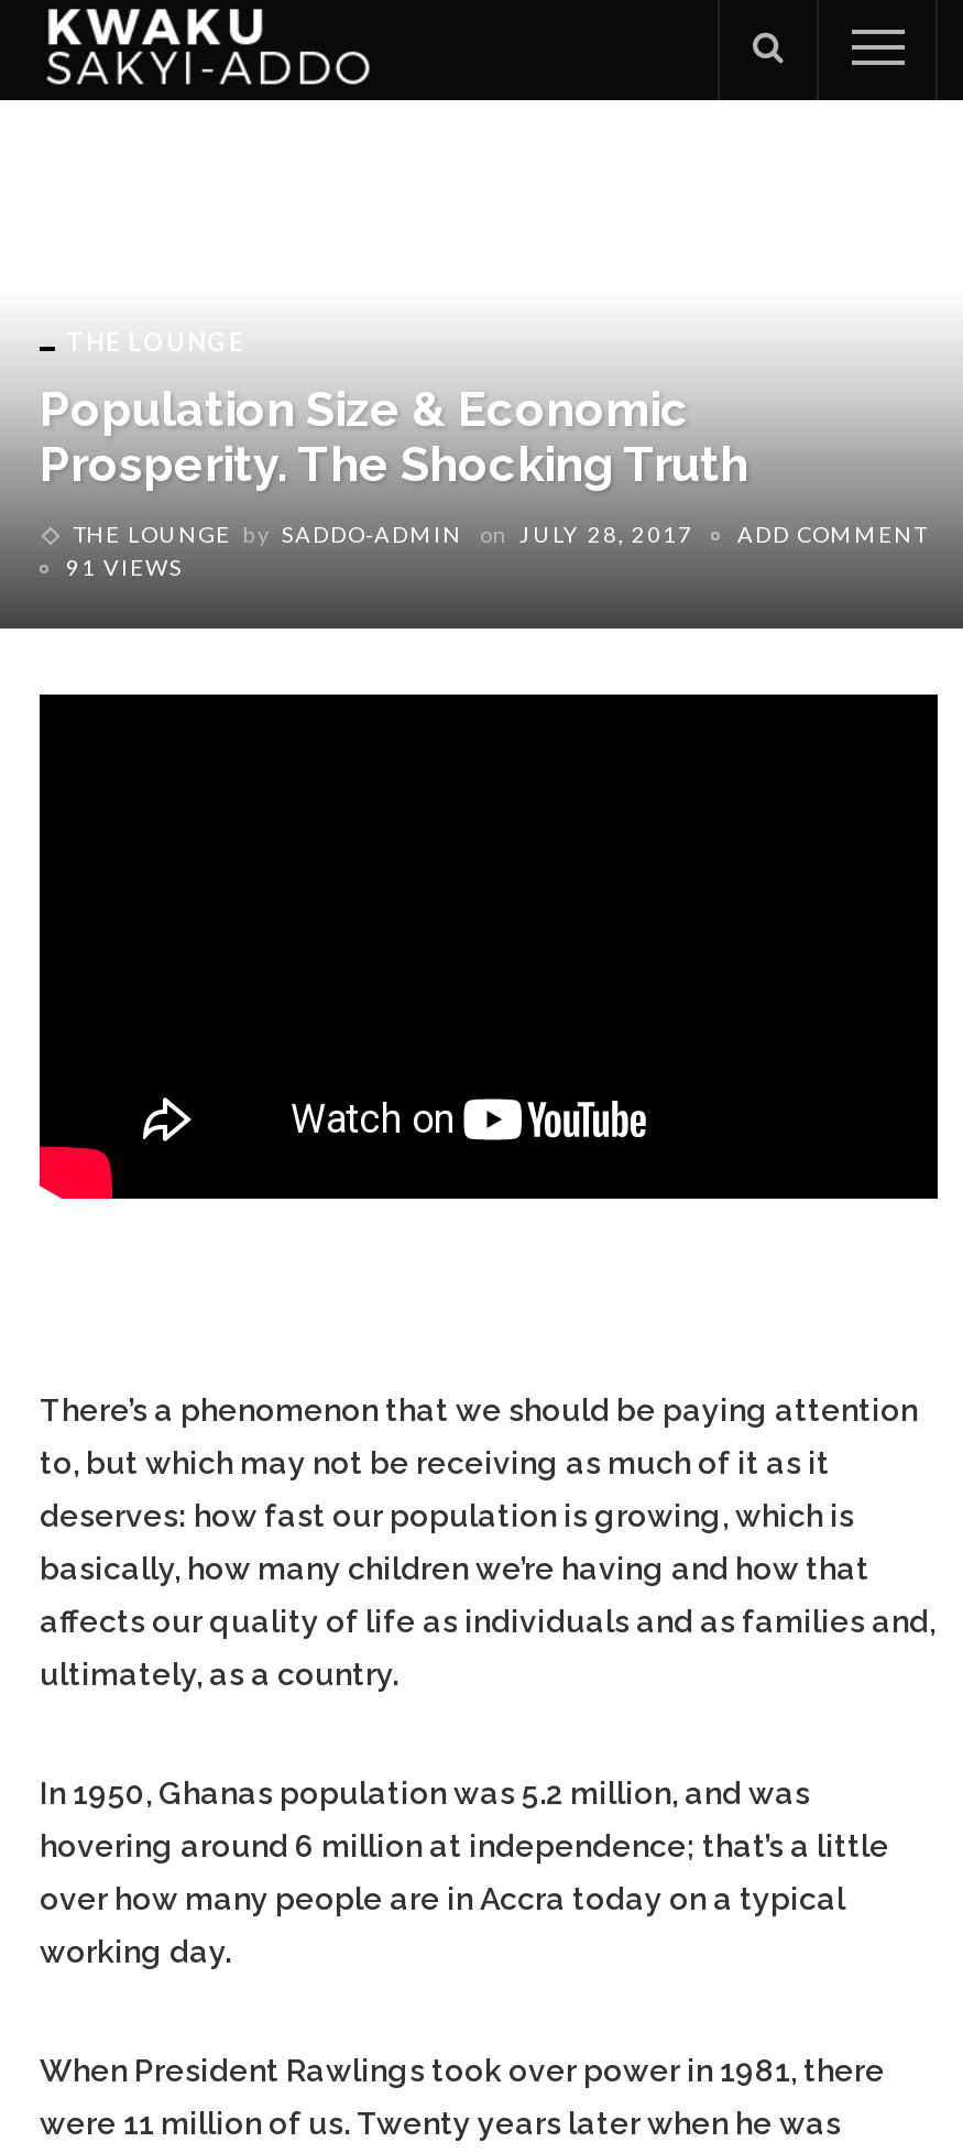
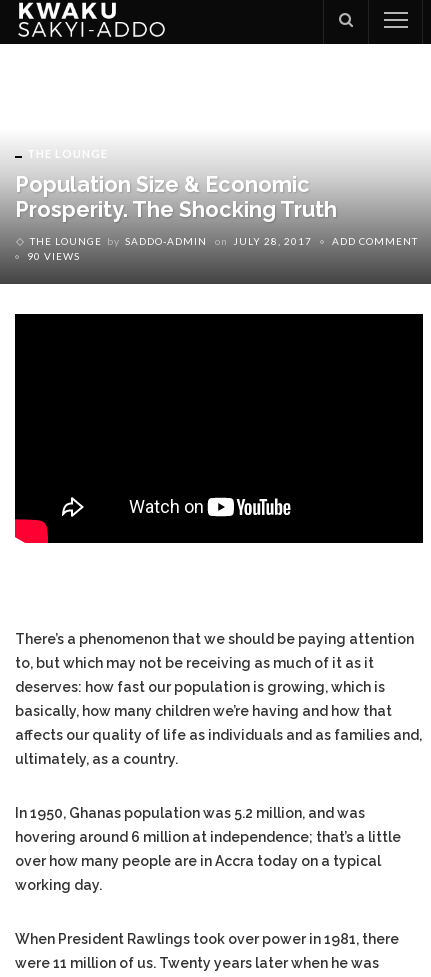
- 91 VIEWS
+ 90 VIEWS
